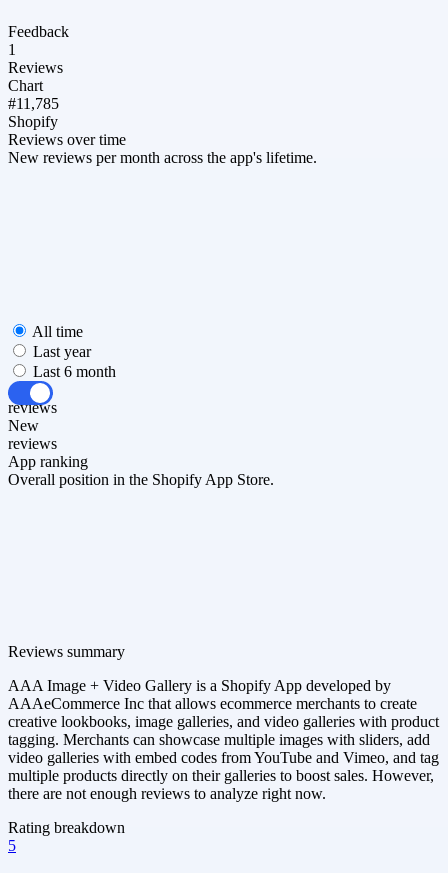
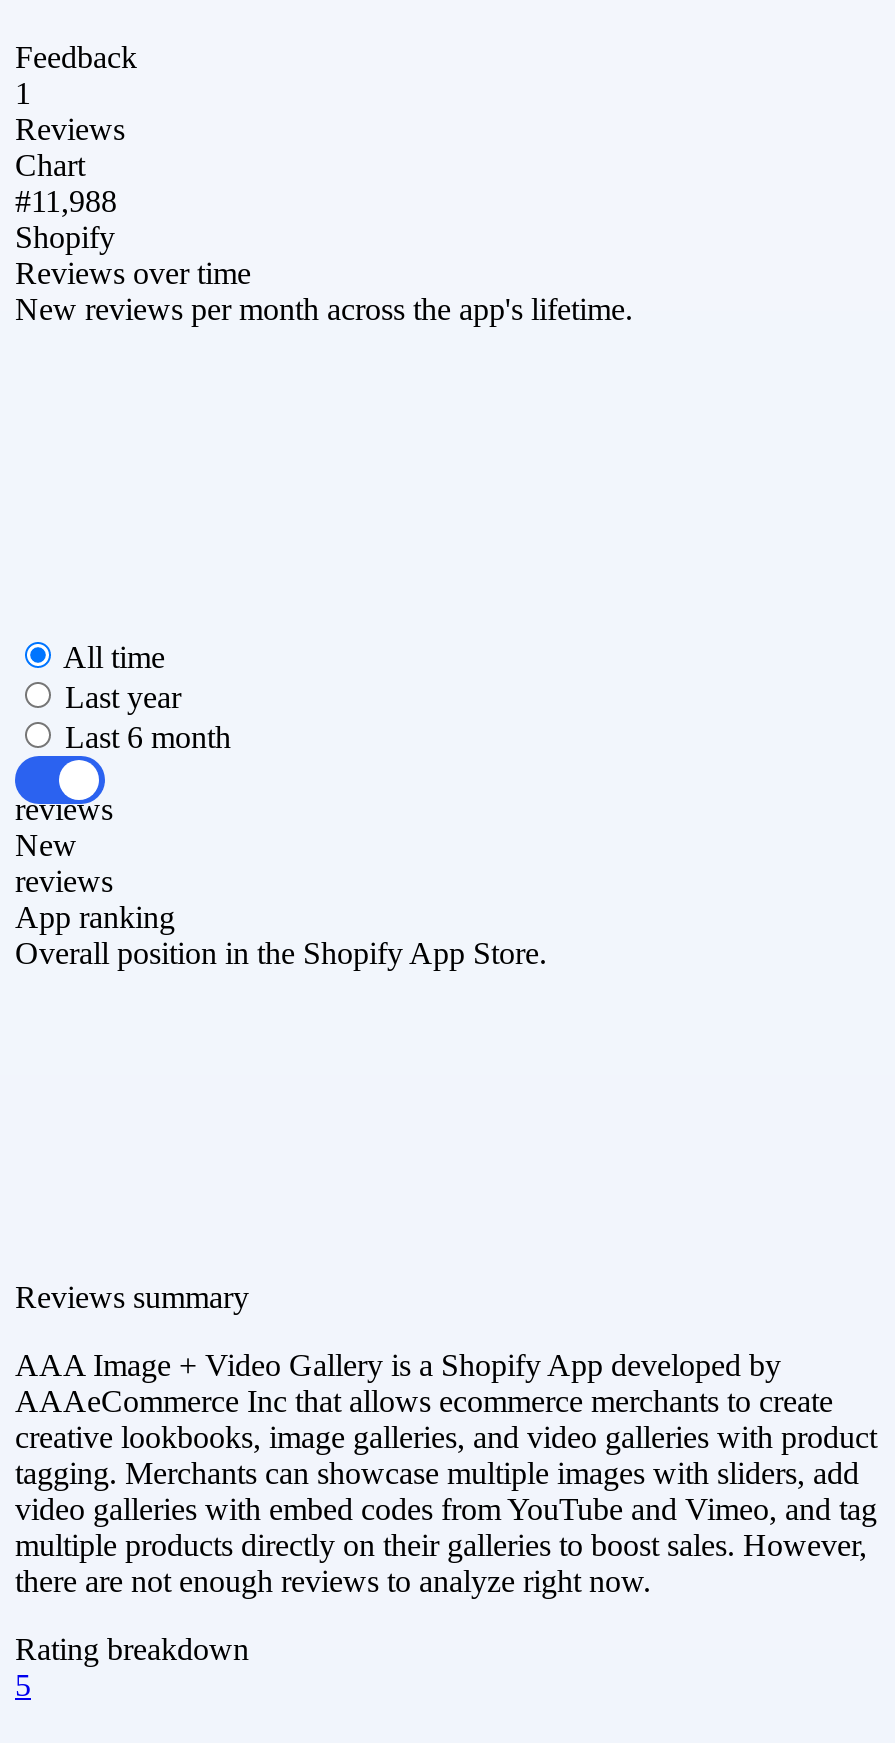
- #11,785
+ #11,988
